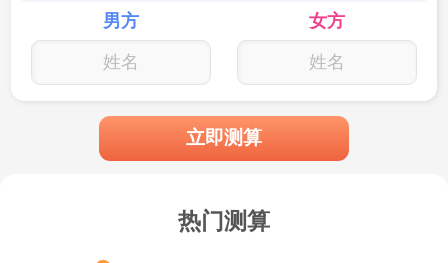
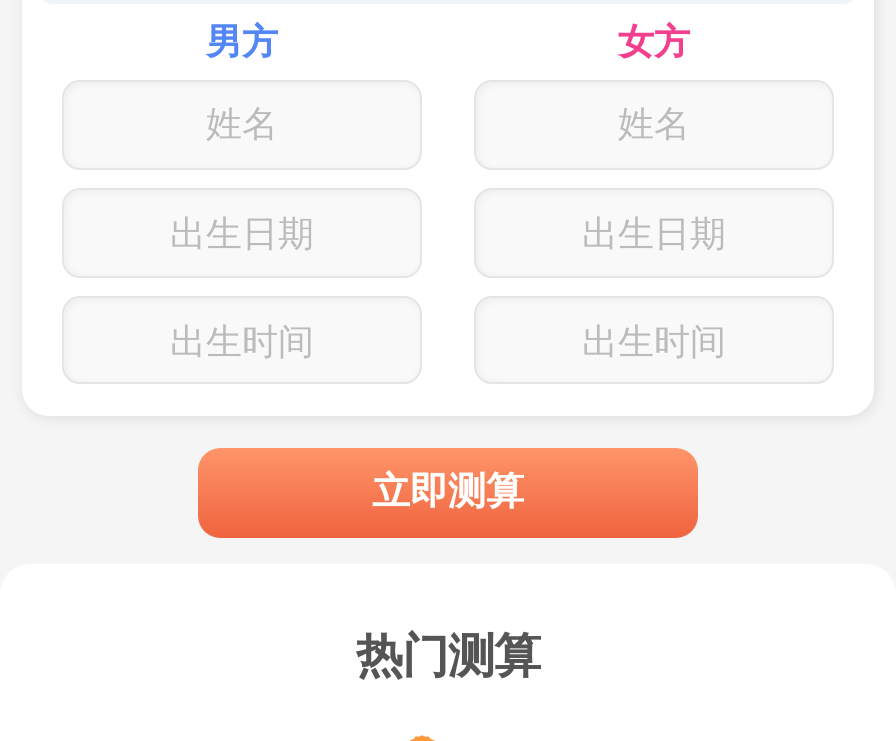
+ 出生日期
+ 出生时间

+ 出生日期
+ 出生时间
